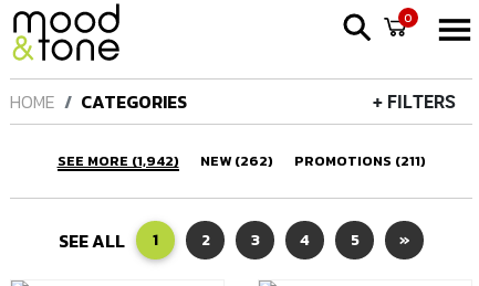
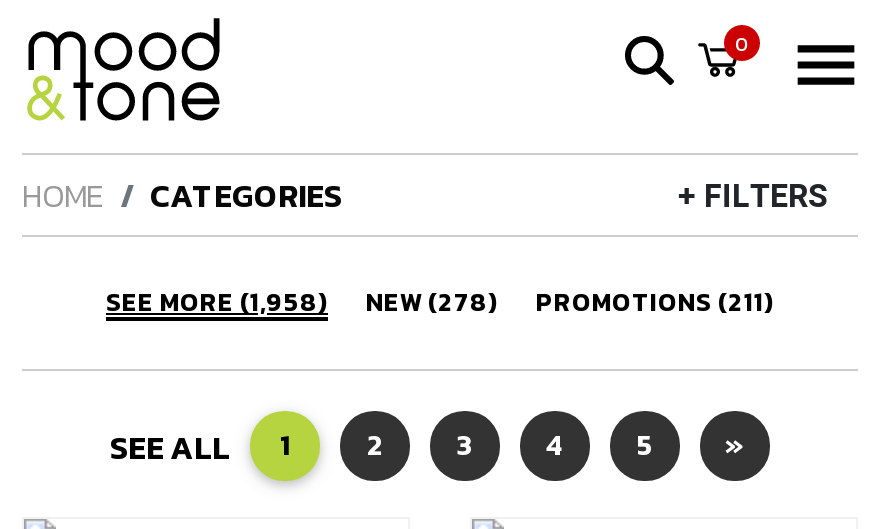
- SEE MORE (1,942)
+ SEE MORE (1,958)

- NEW (262)
+ NEW (278)
